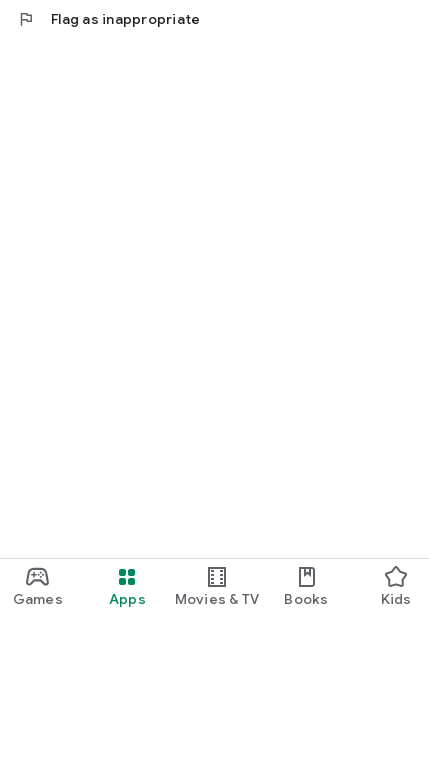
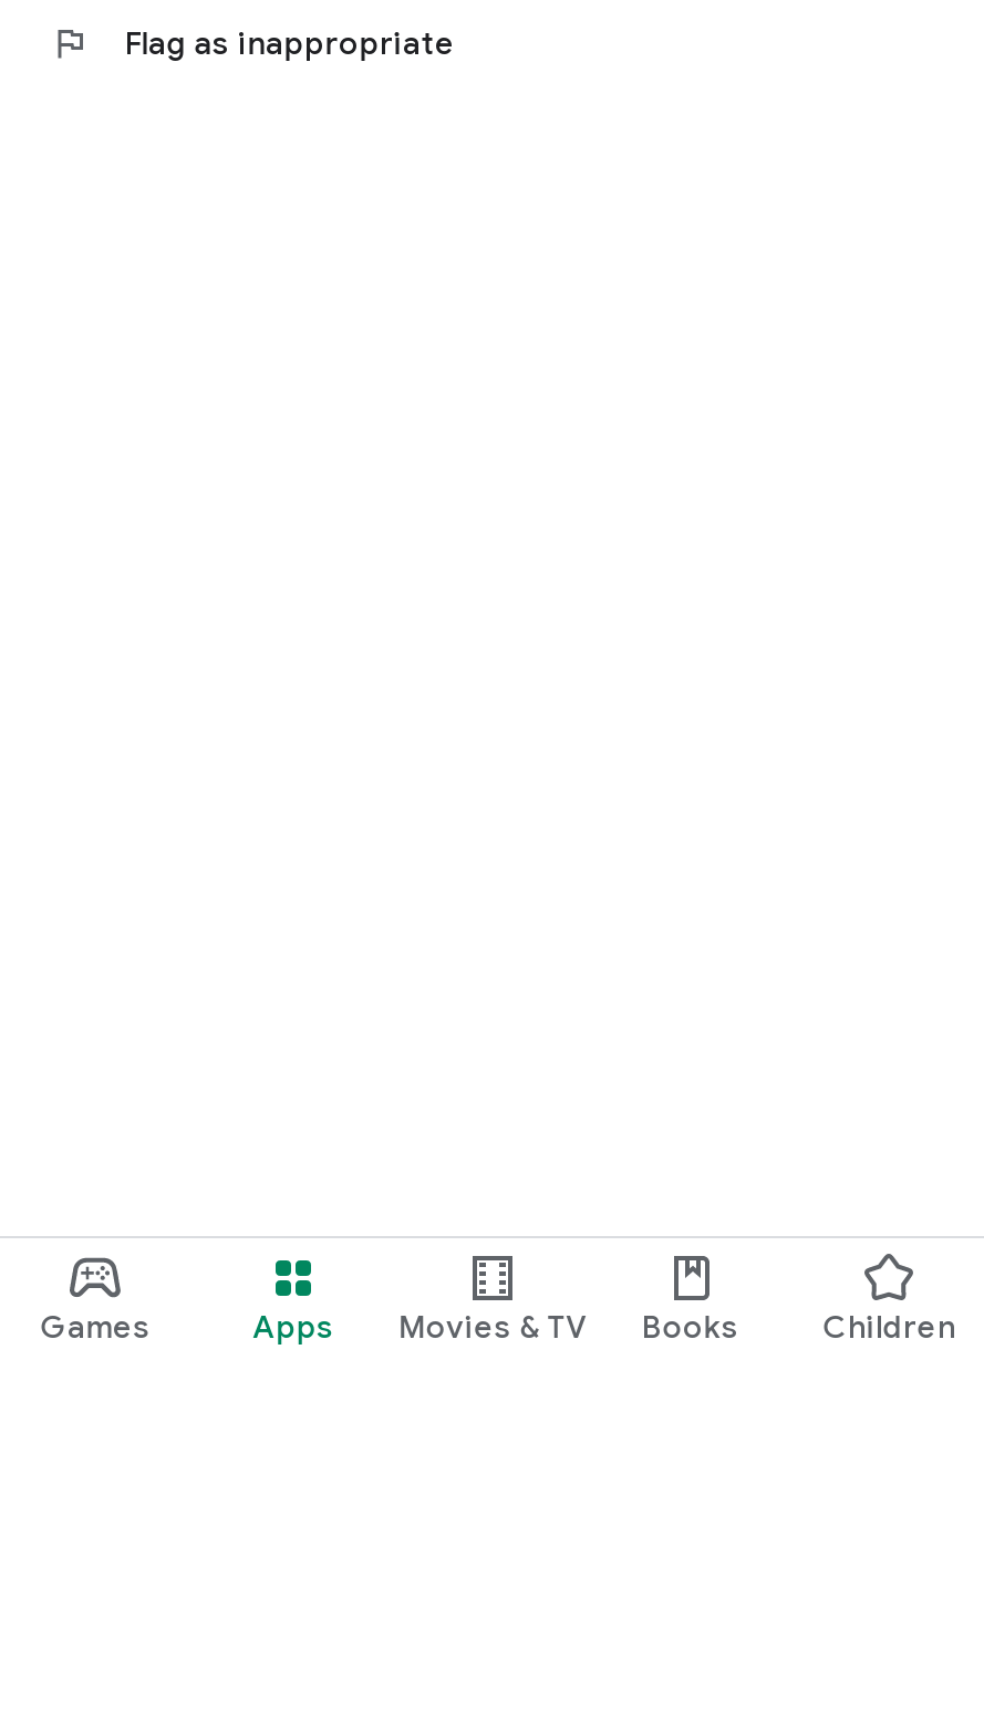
- Kids
+ Children
